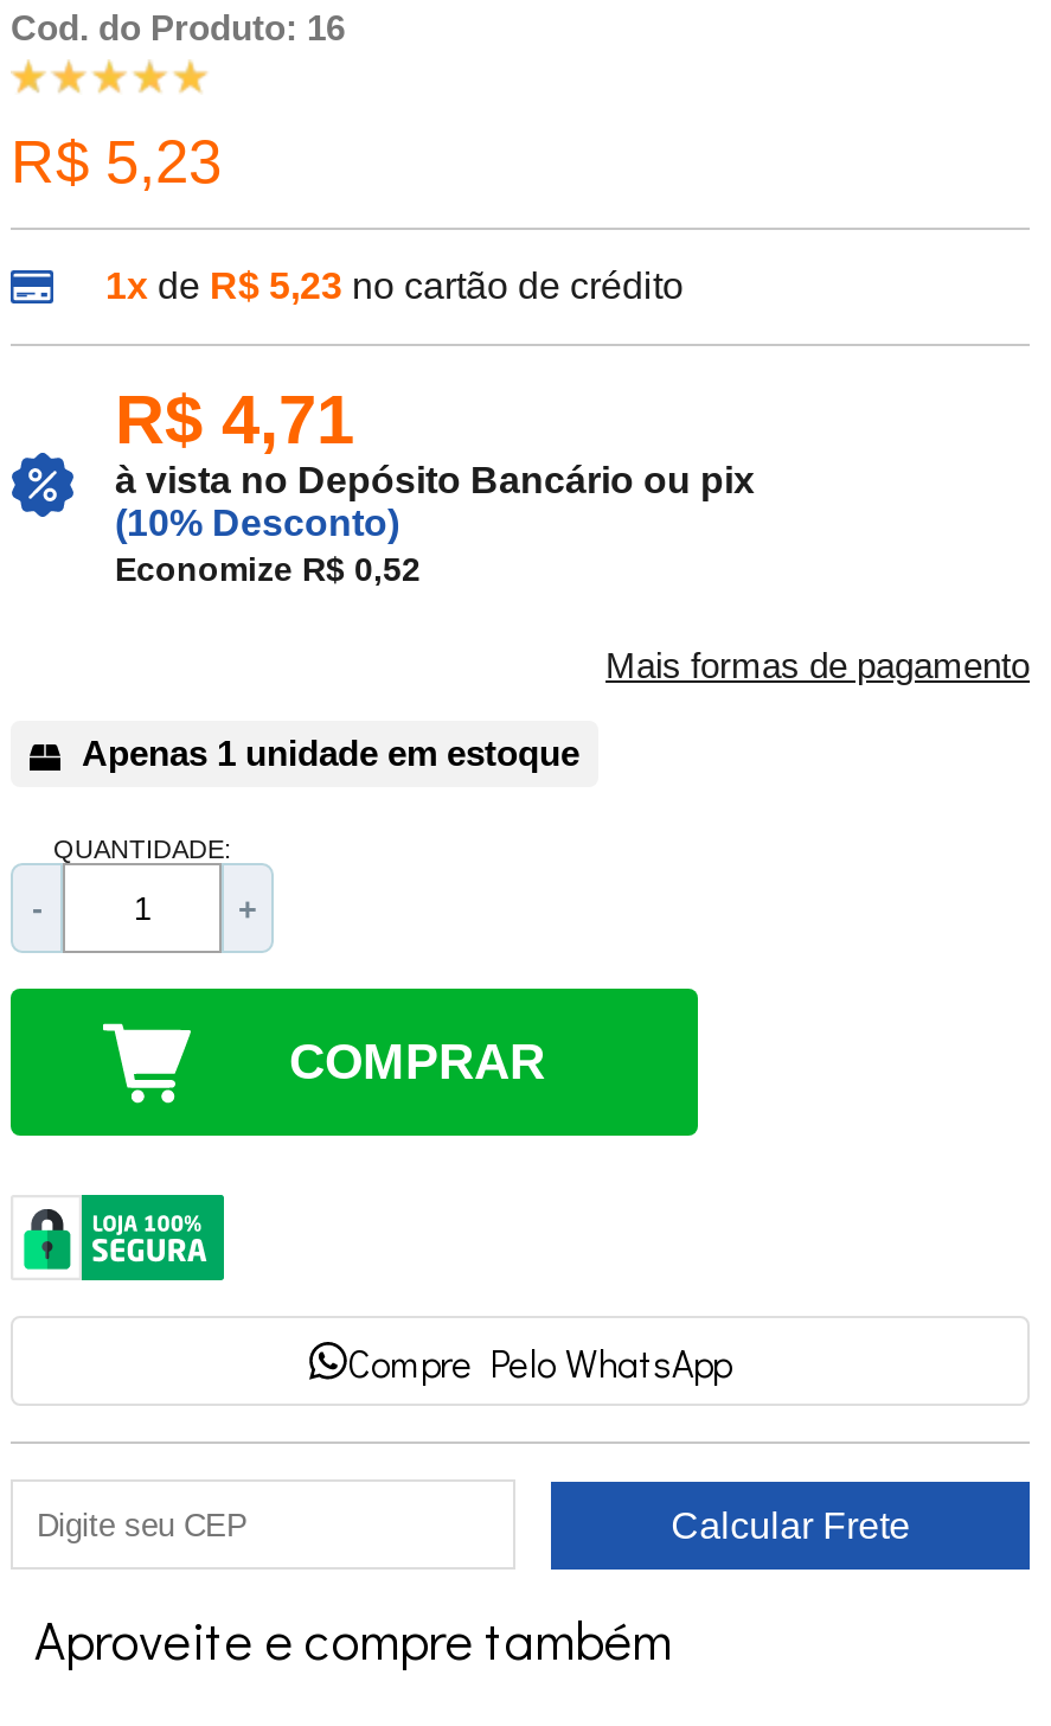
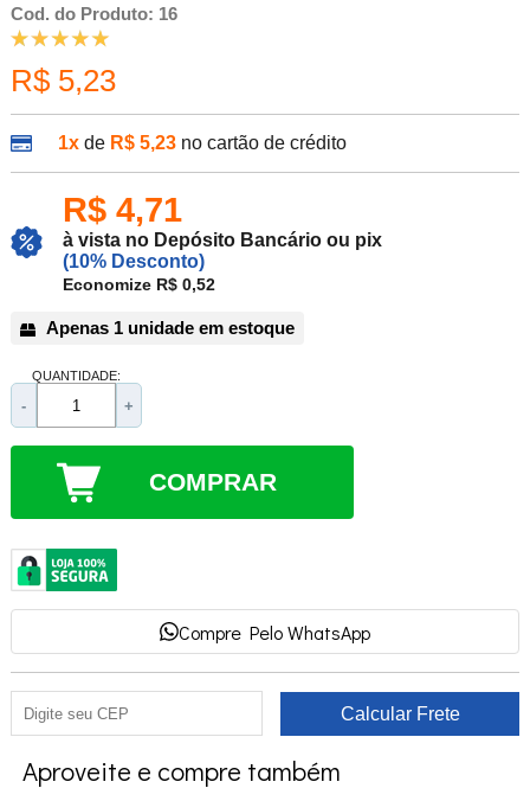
- Mais formas de pagamento
